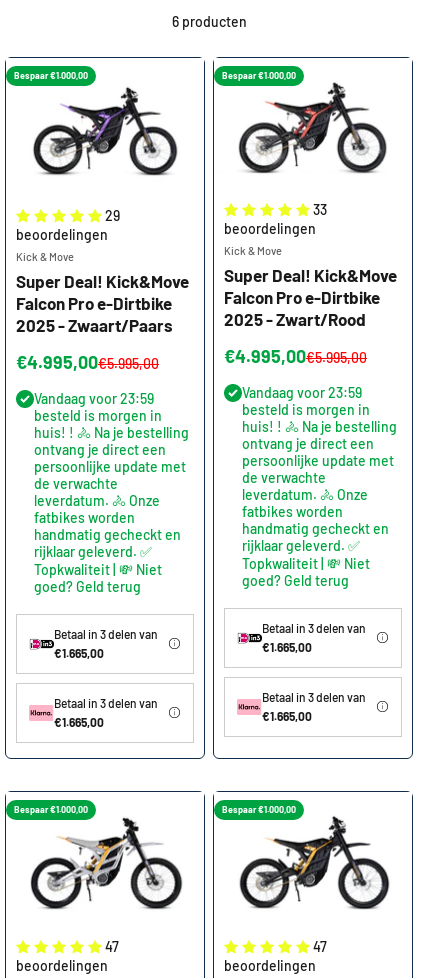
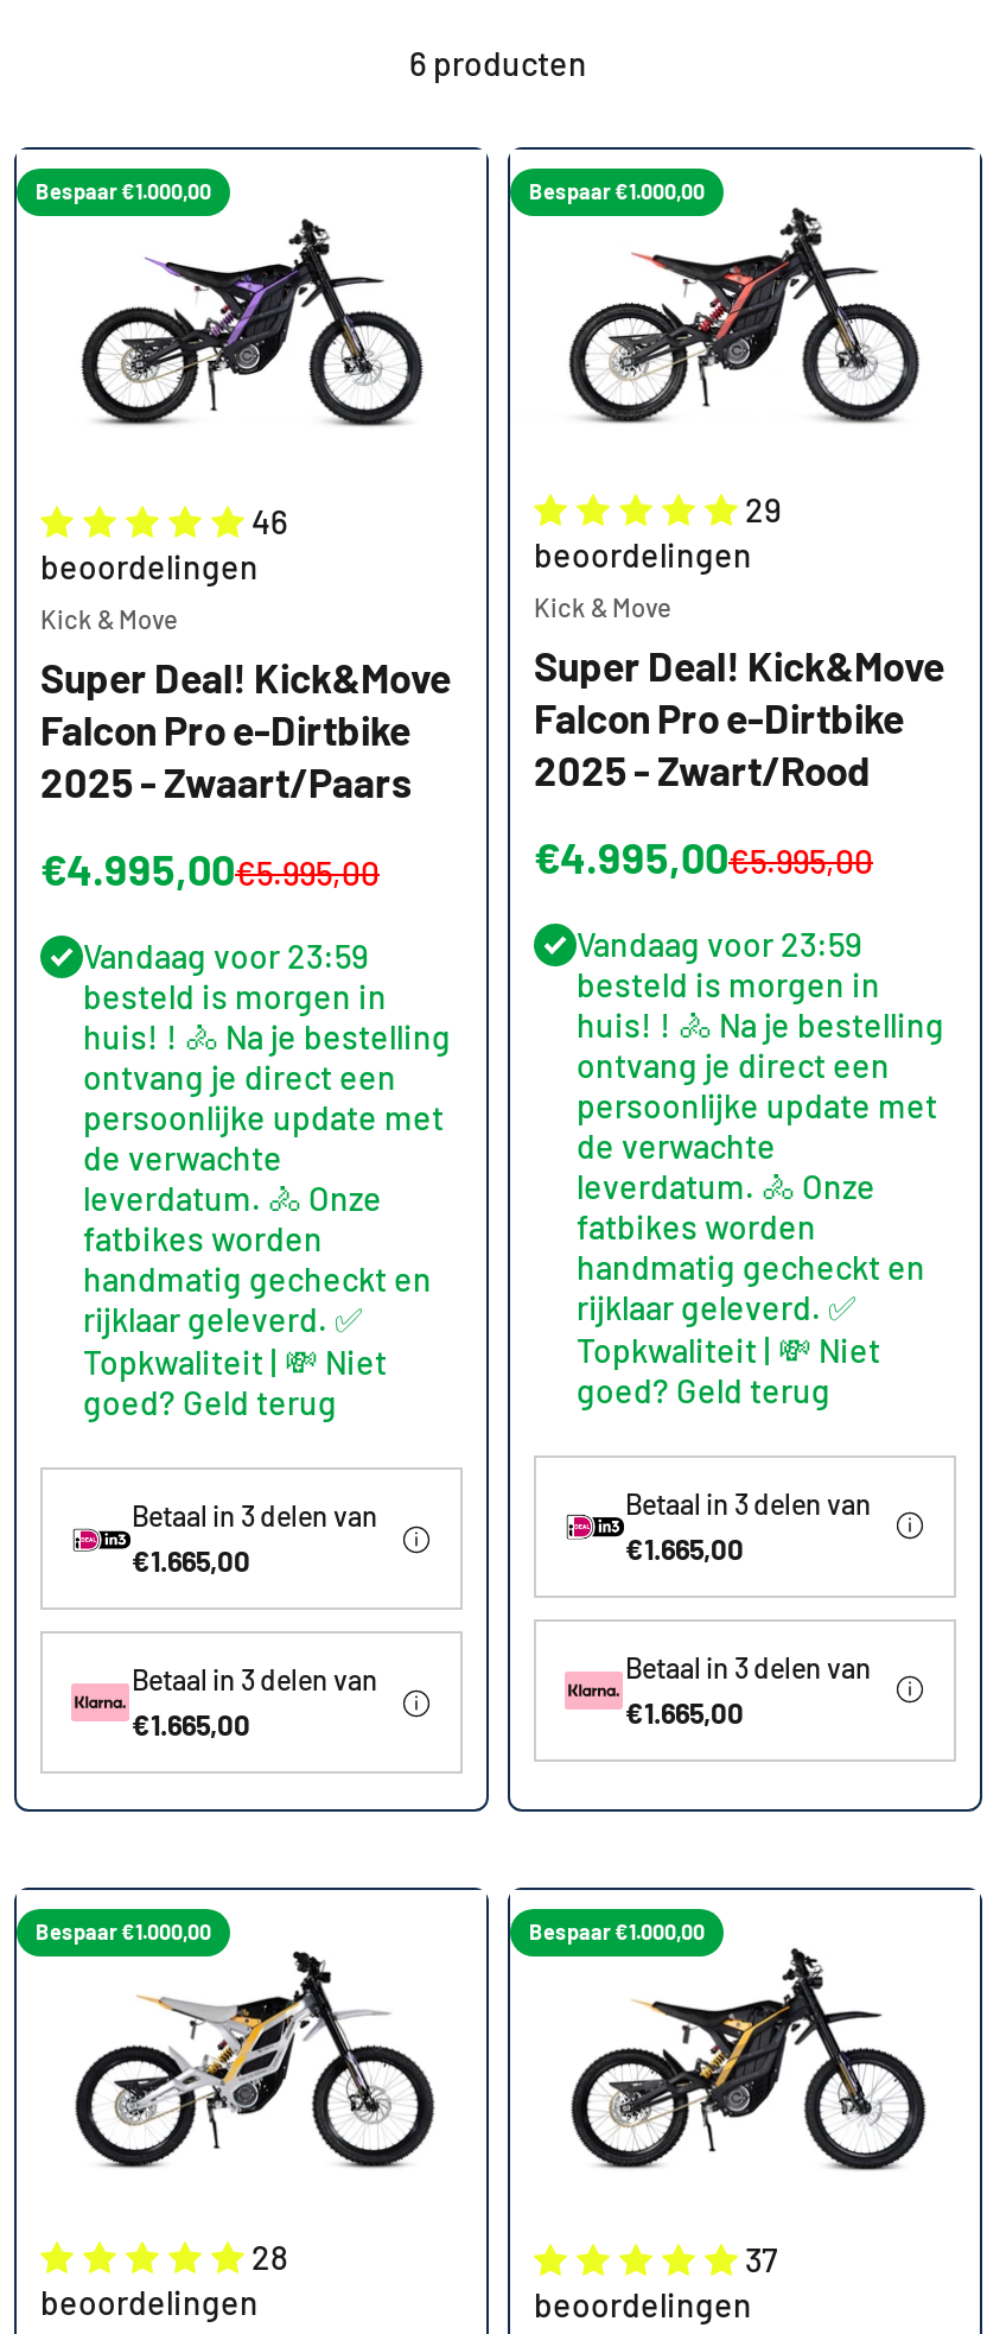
- 29
+ 46

- 33
+ 29

- 47
+ 28

- 47
+ 37
